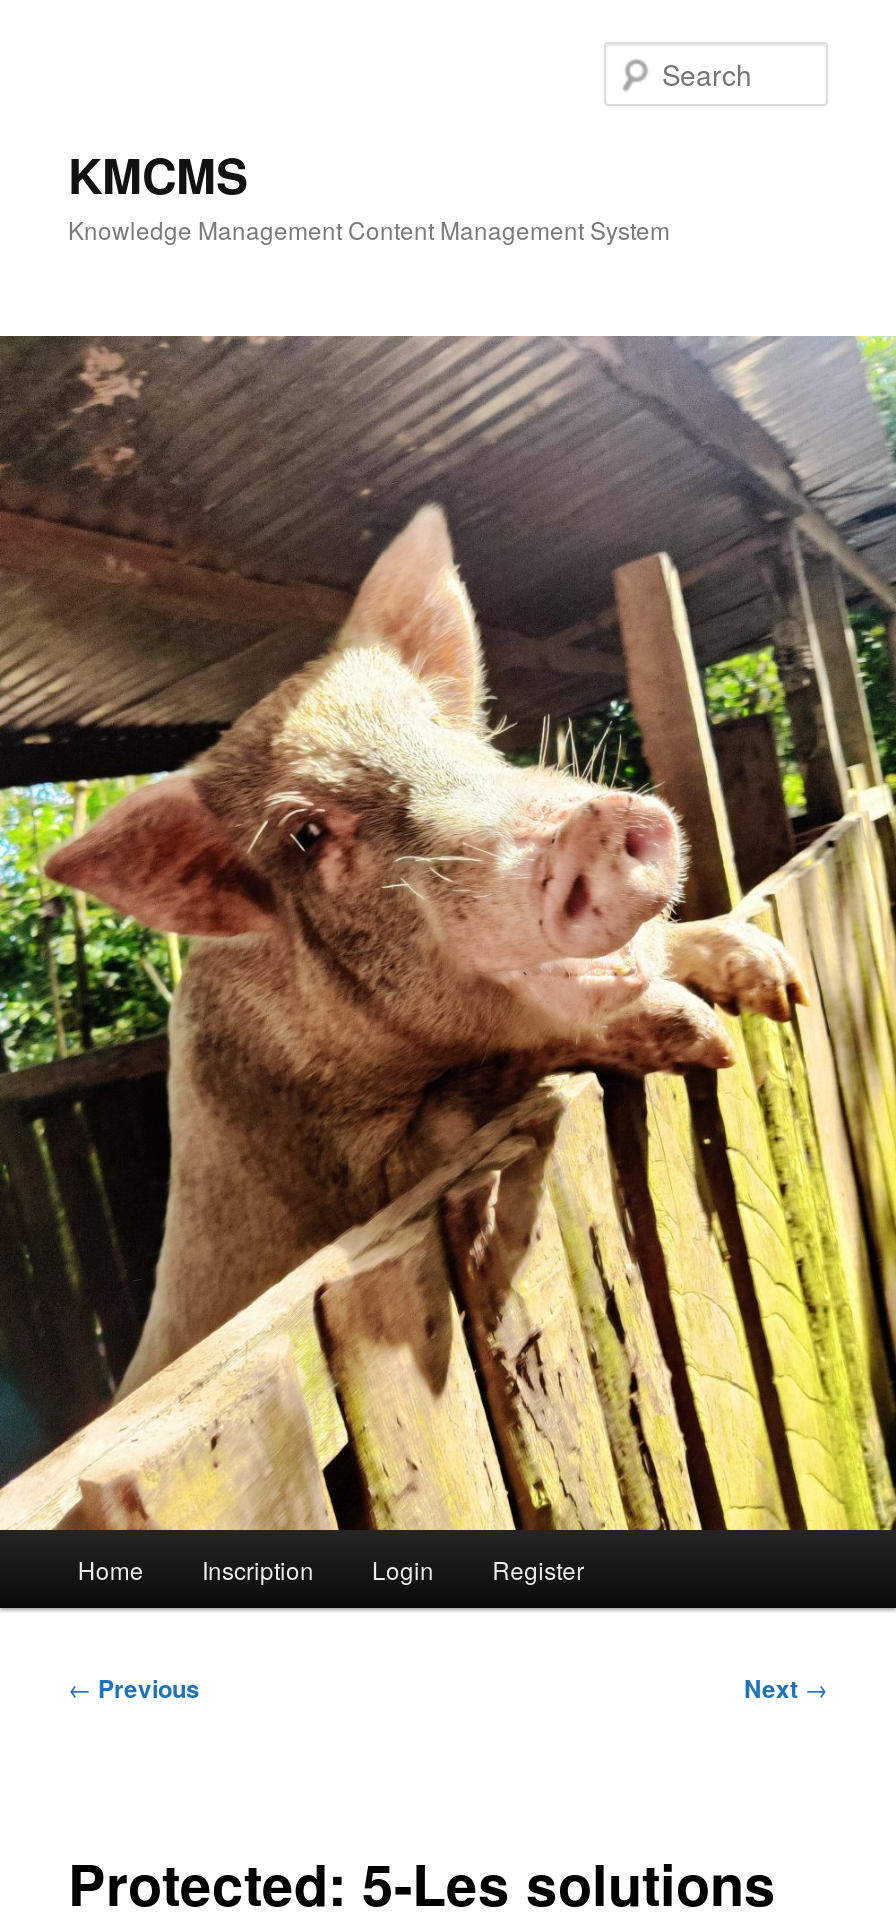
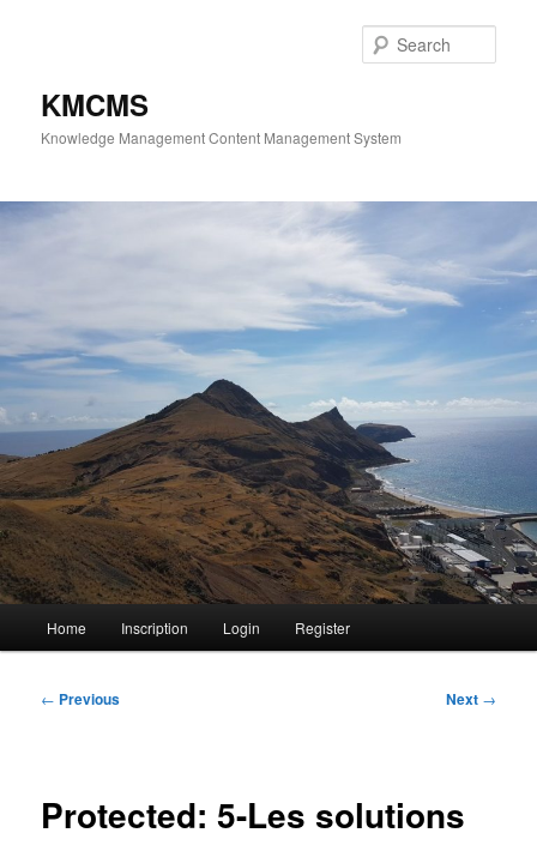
- [image]
+ [image]
